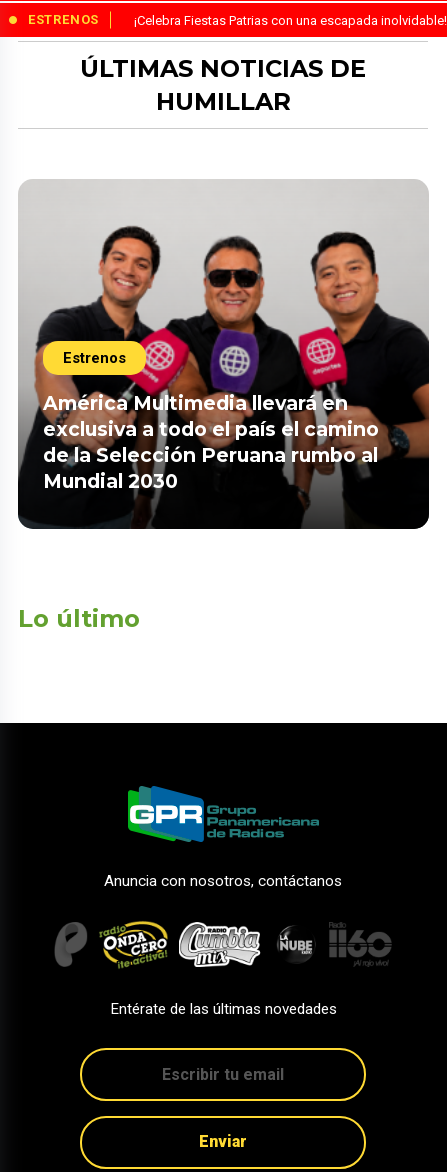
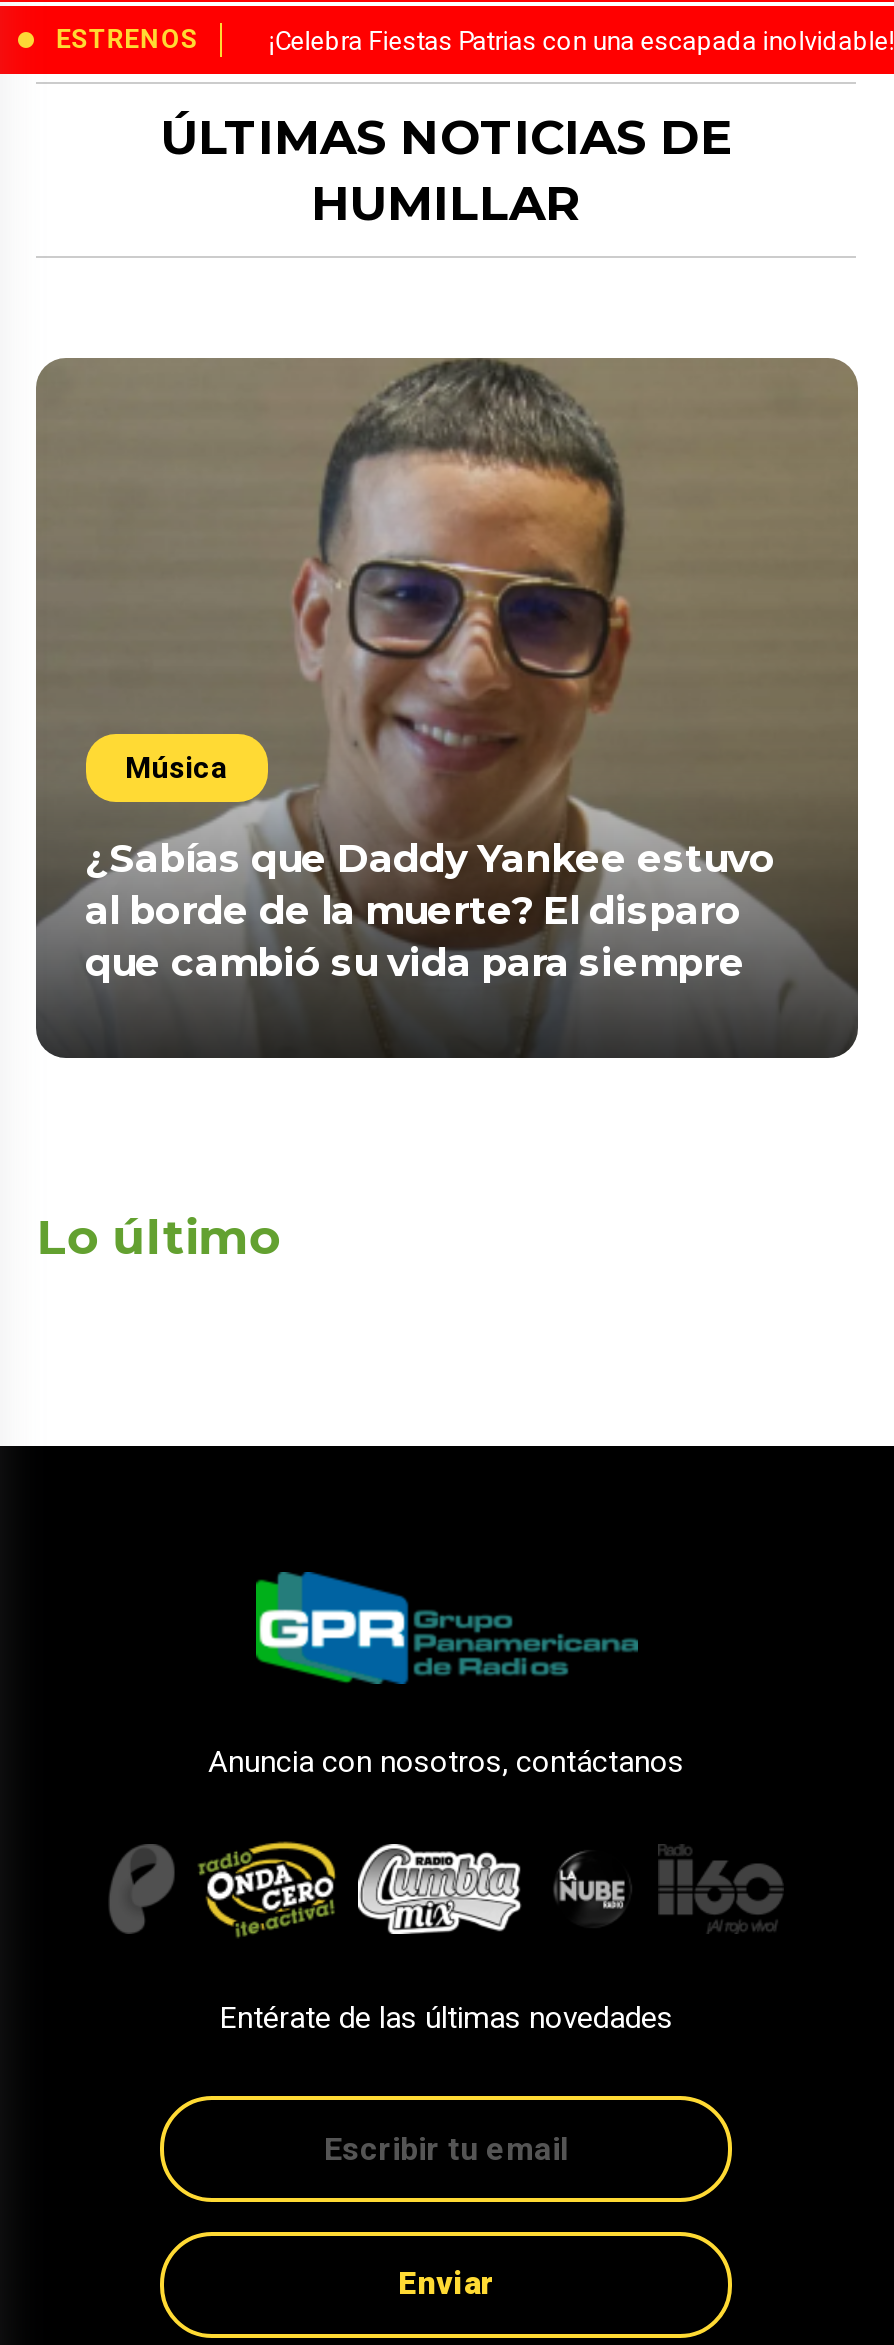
- [image]
- Estrenos
+ [image]
+ Música

- América Multimedia llevará en
- exclusiva a todo el país el camino
- de la Selección Peruana rumbo al
- Mundial 2030
+ ¿Sabías que Daddy Yankee estuvo
+ al borde de la muerte? El disparo
+ que cambió su vida para siempre
